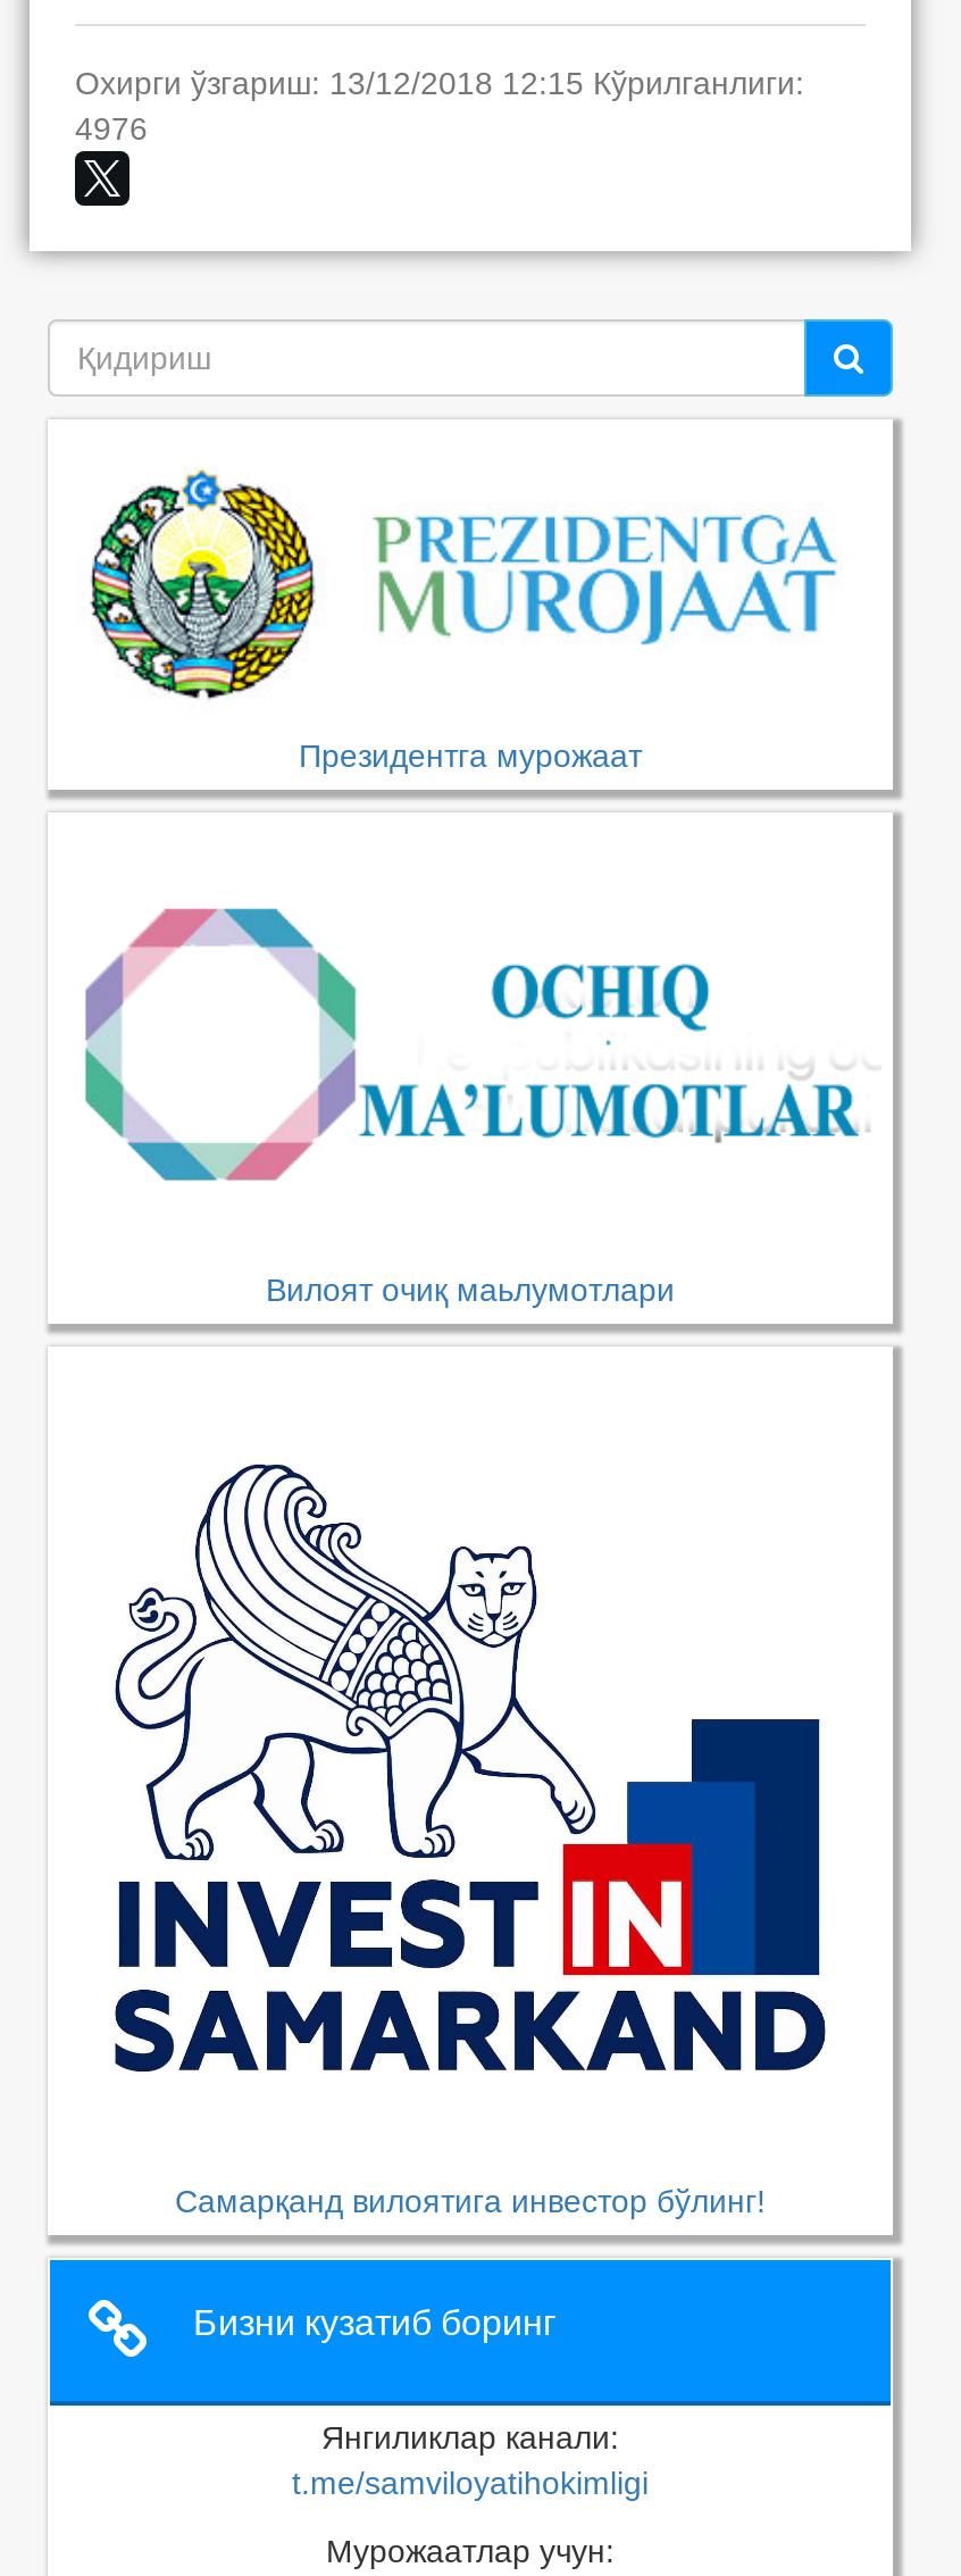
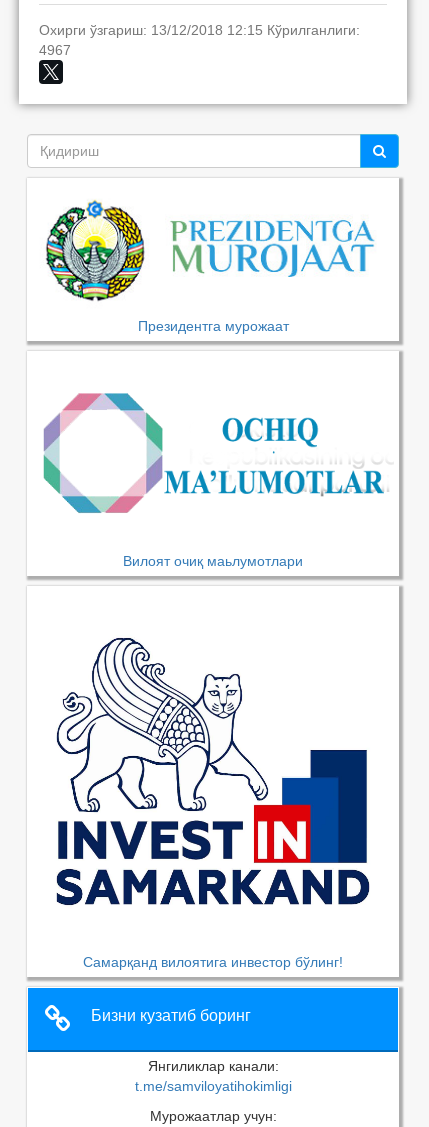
- 4976
+ 4967
